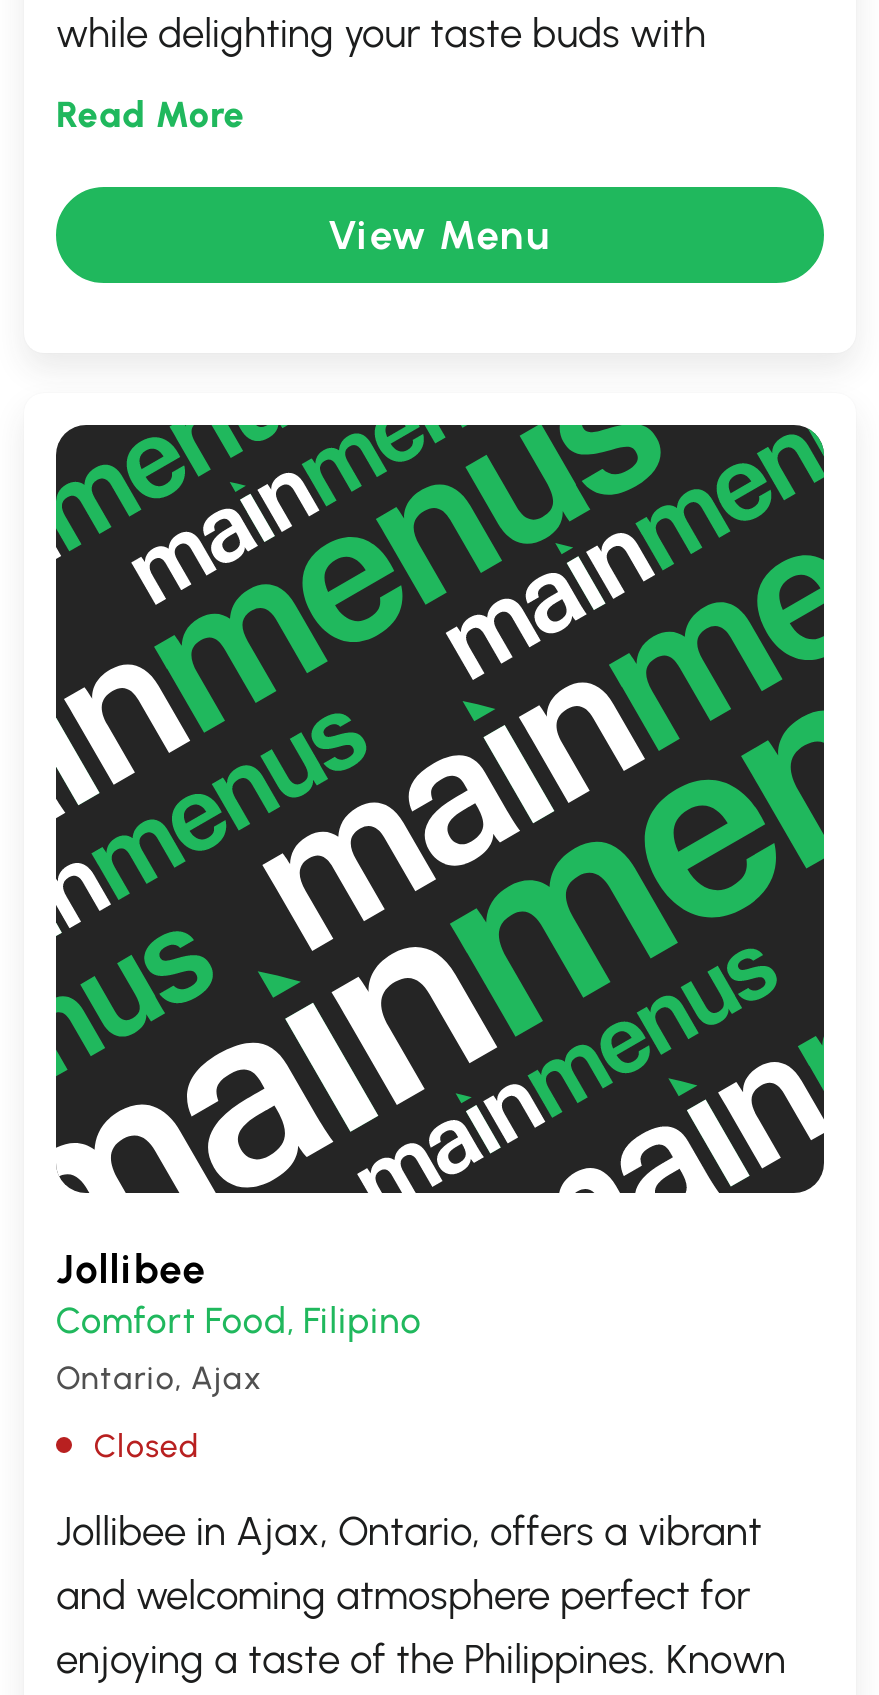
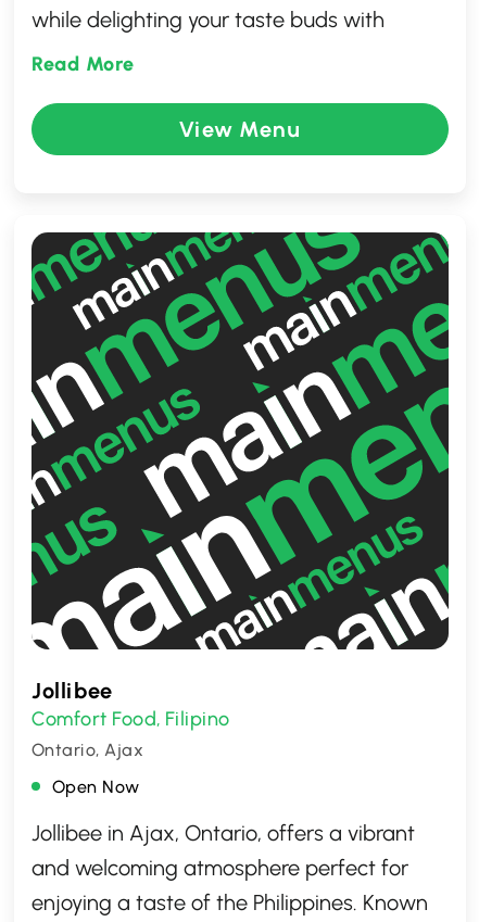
- Closed
+ Open Now
